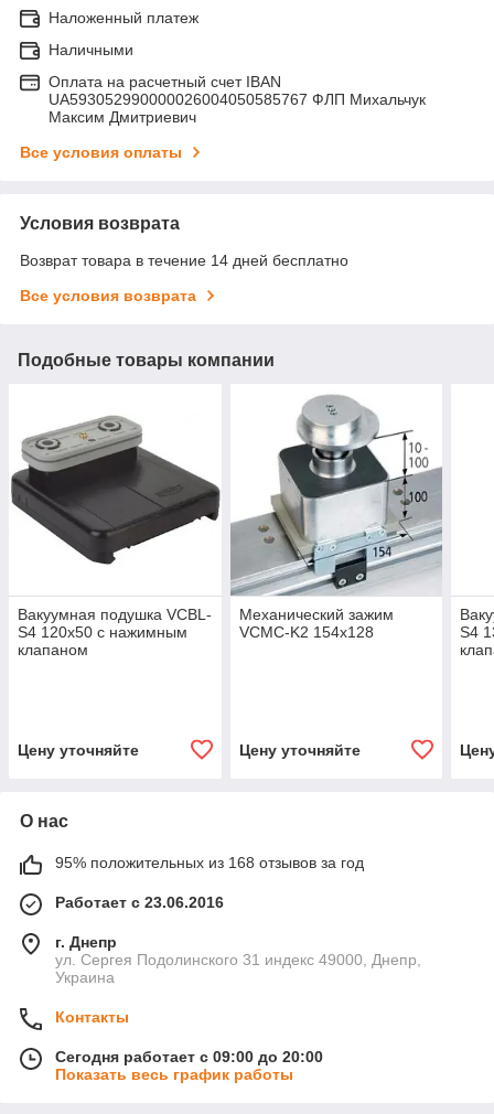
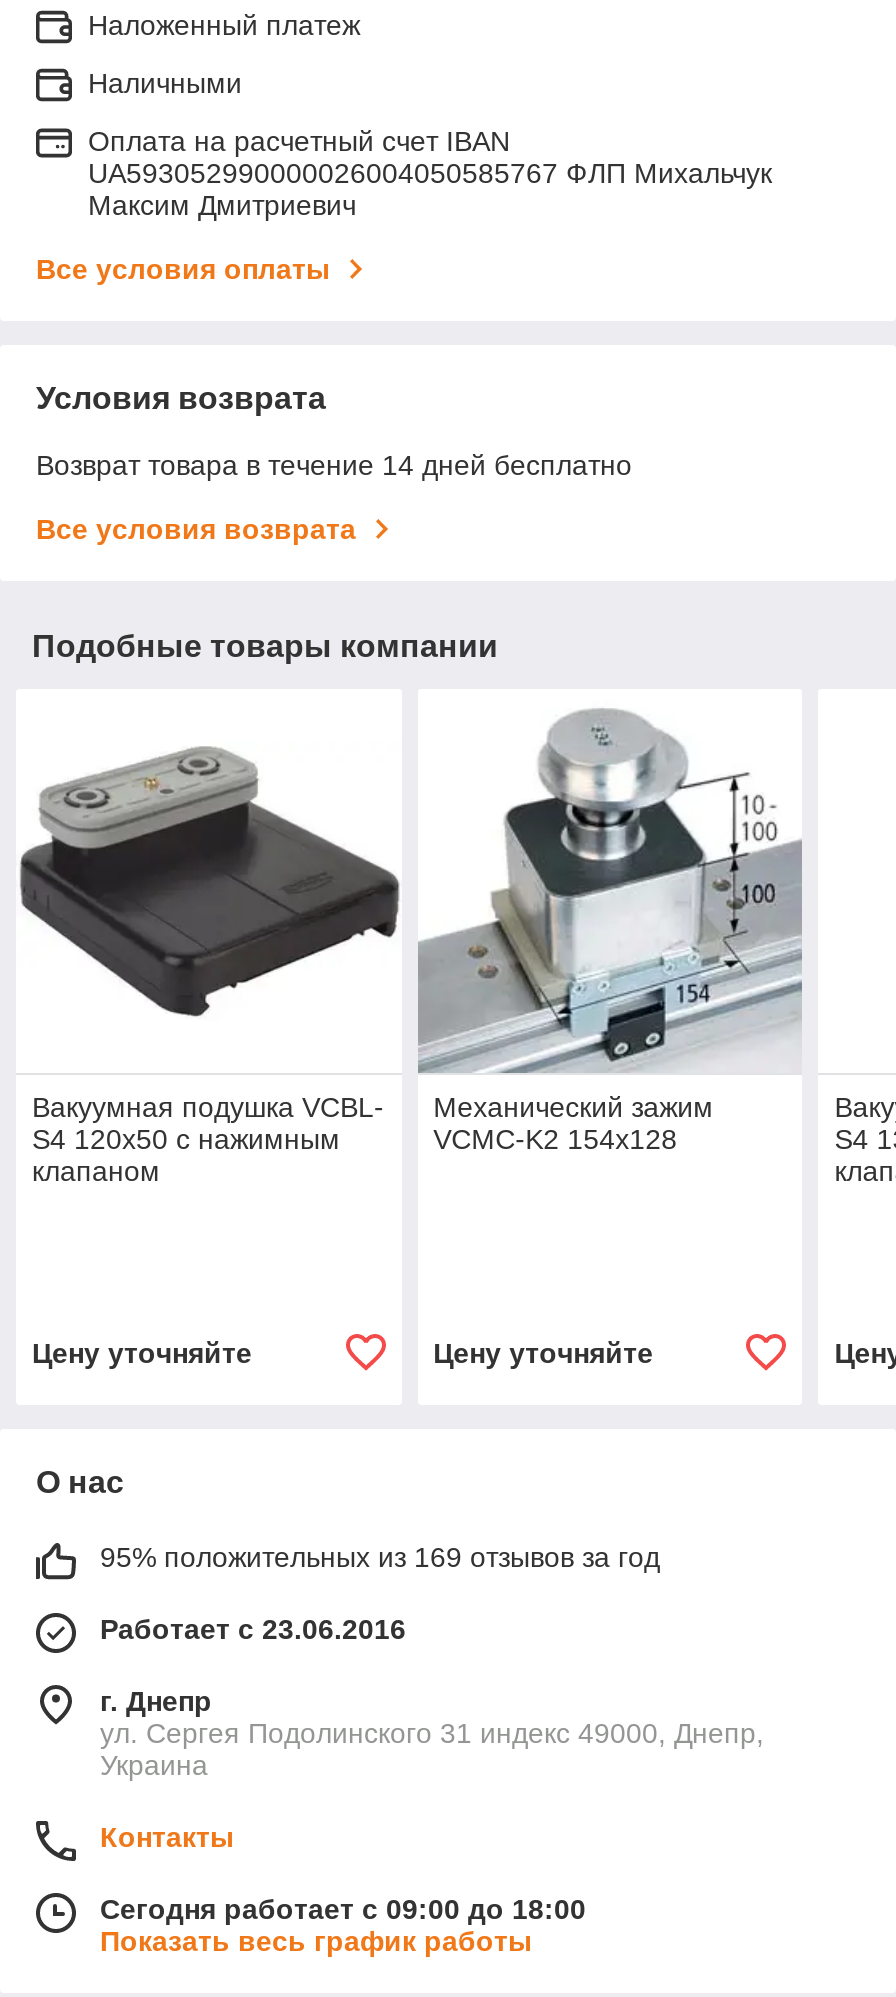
- 95% положительных из 168 отзывов за год
+ 95% положительных из 169 отзывов за год

- Сегодня работает с 09:00 до 20:00
+ Сегодня работает с 09:00 до 18:00
